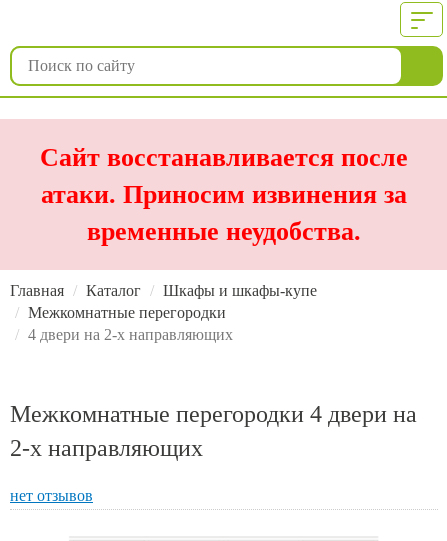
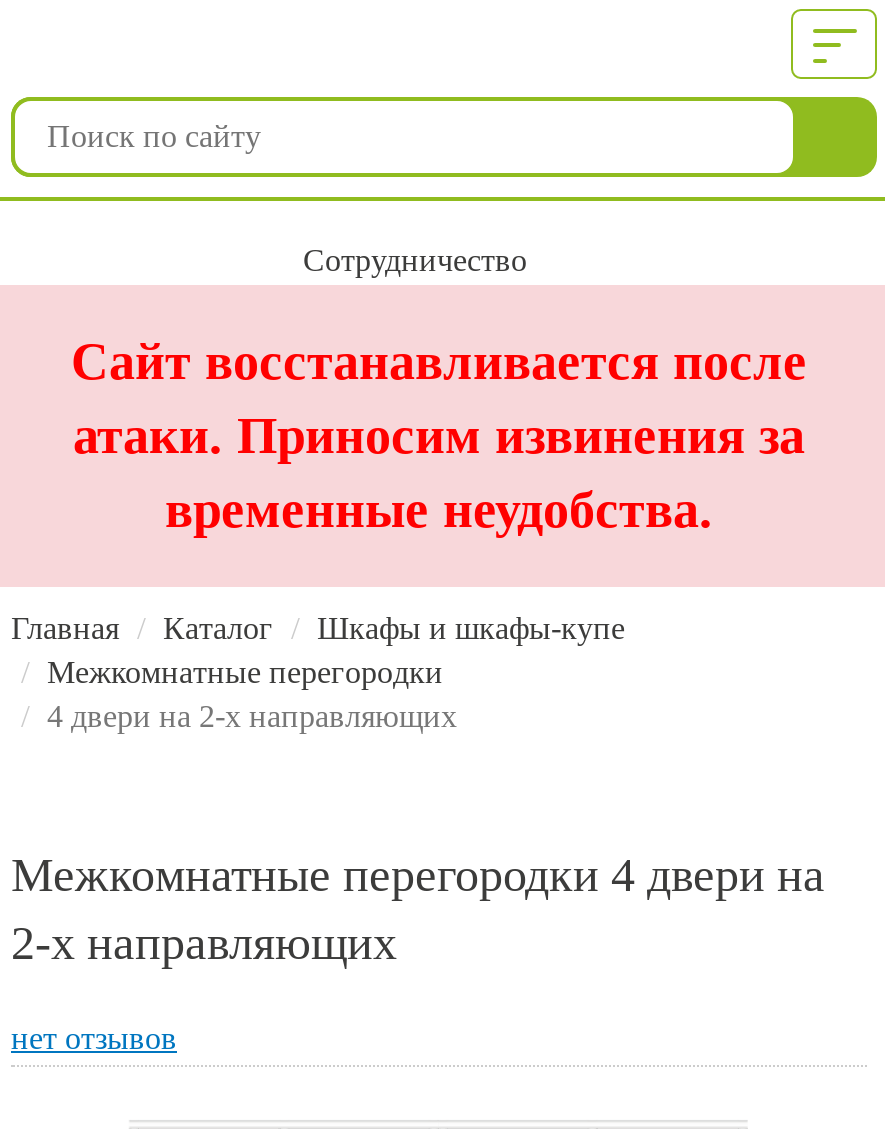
+ Сотрудничество
